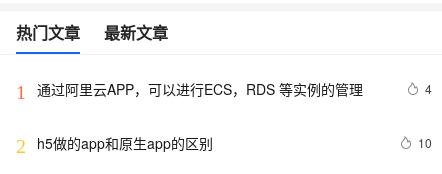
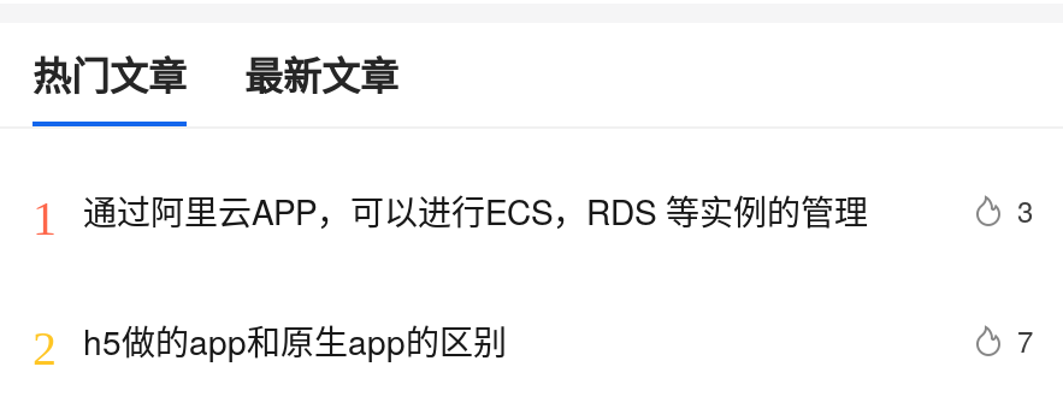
- 4
+ 3

- 10
+ 7
